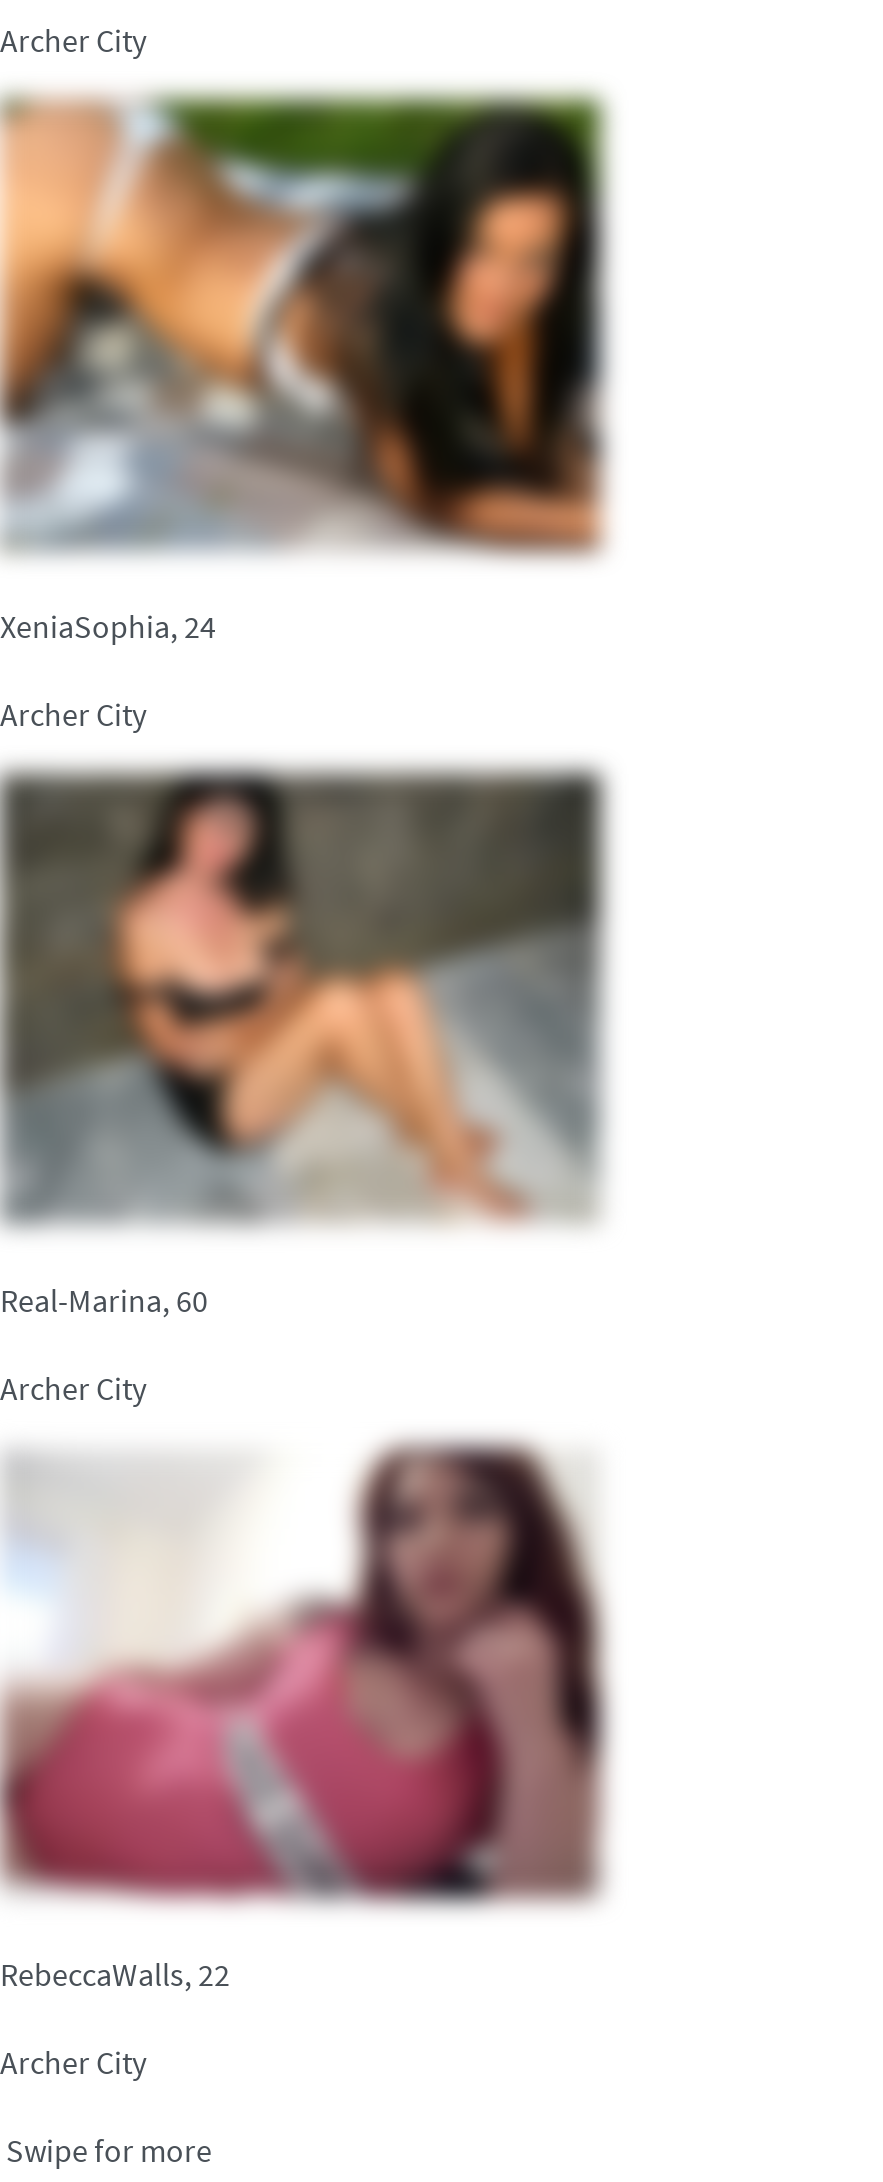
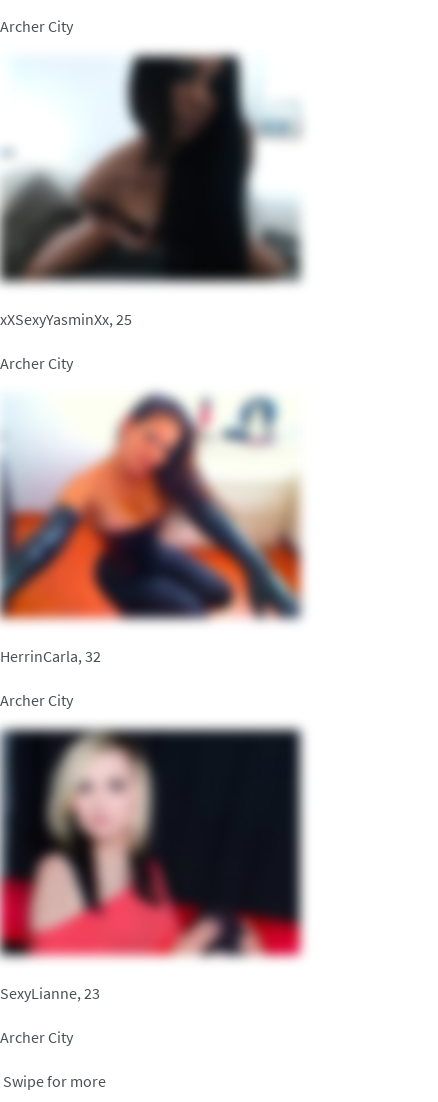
- [image]
- XeniaSophia, 24
+ [image]
+ xXSexyYasminXx, 25

- [image]
- Real-Marina, 60
+ [image]
+ HerrinCarla, 32

- [image]
- RebeccaWalls, 22
+ [image]
+ SexyLianne, 23
